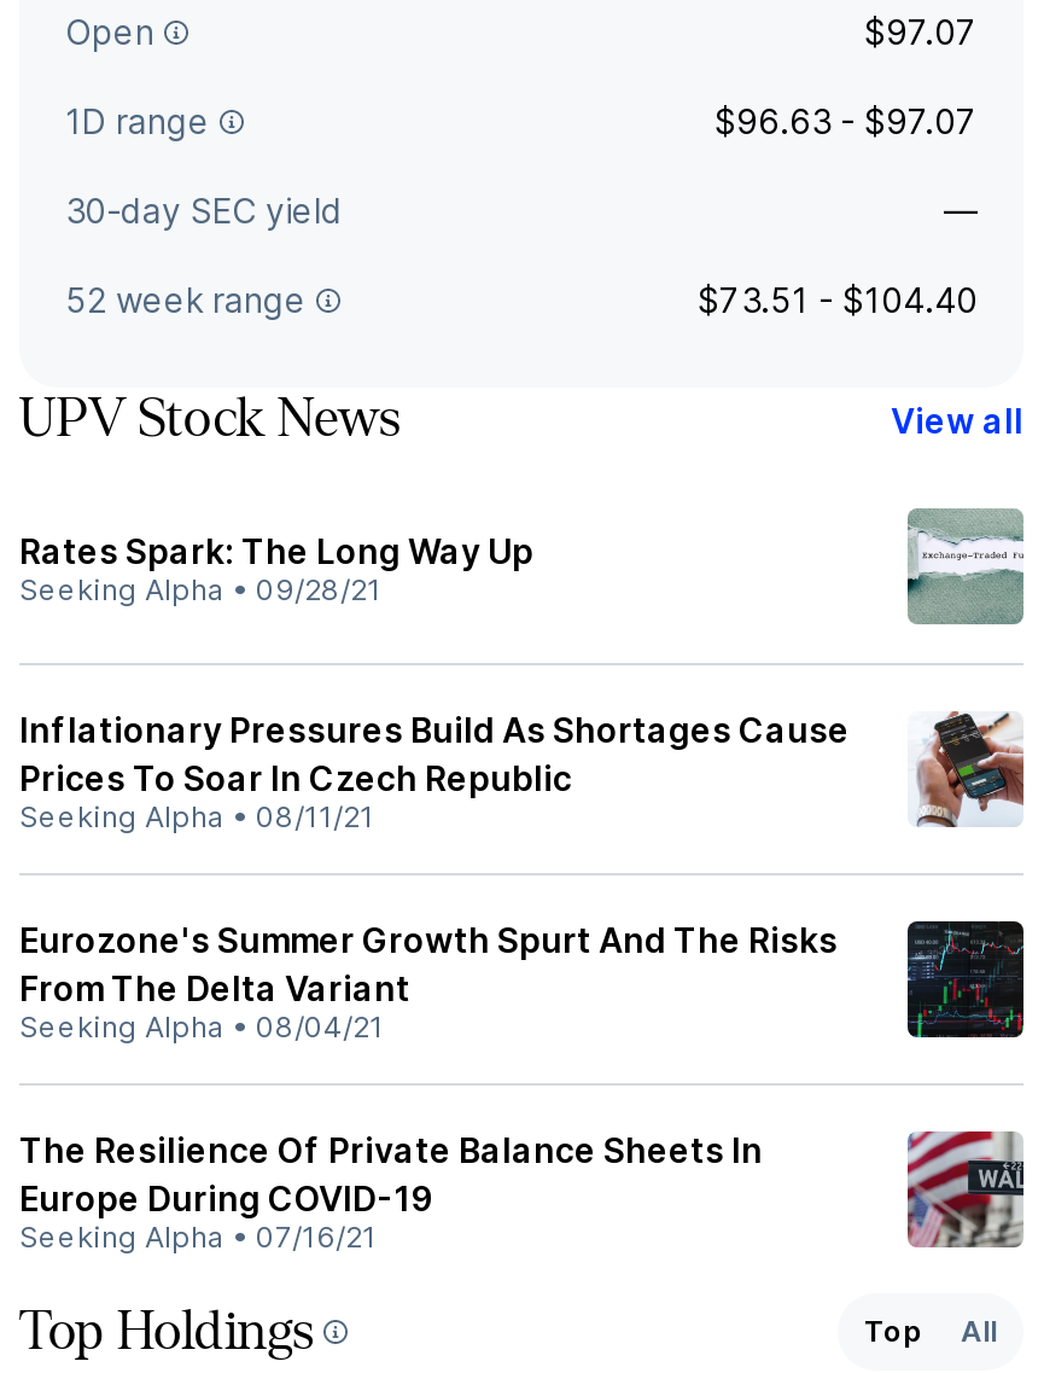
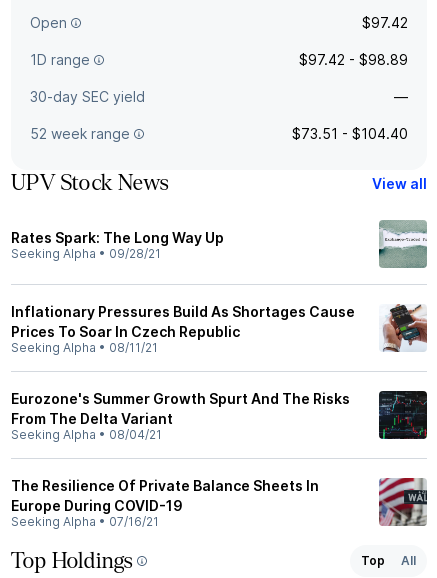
- $97.07
+ $97.42

- $96.63 - $97.07
+ $97.42 - $98.89
